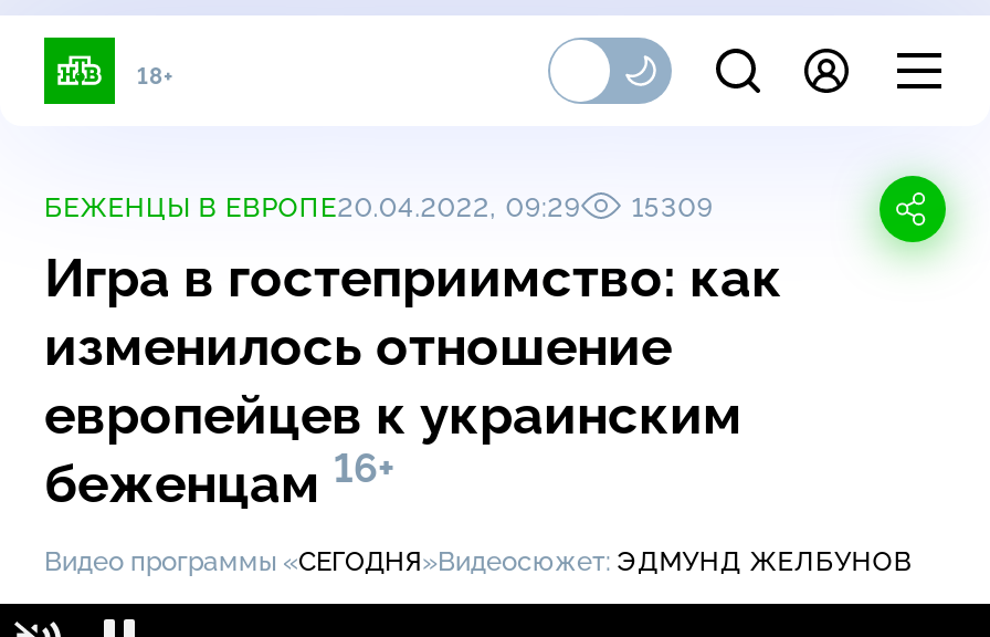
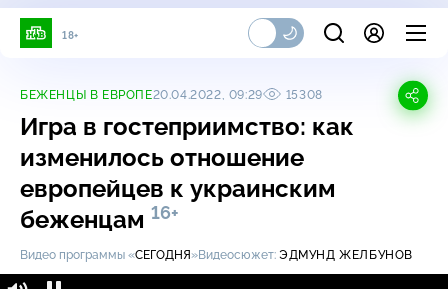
- БЕЖЕНЦЫ В ЕВРОПЕ20.04.2022, 09:29 15309
+ БЕЖЕНЦЫ В ЕВРОПЕ20.04.2022, 09:29 15308
